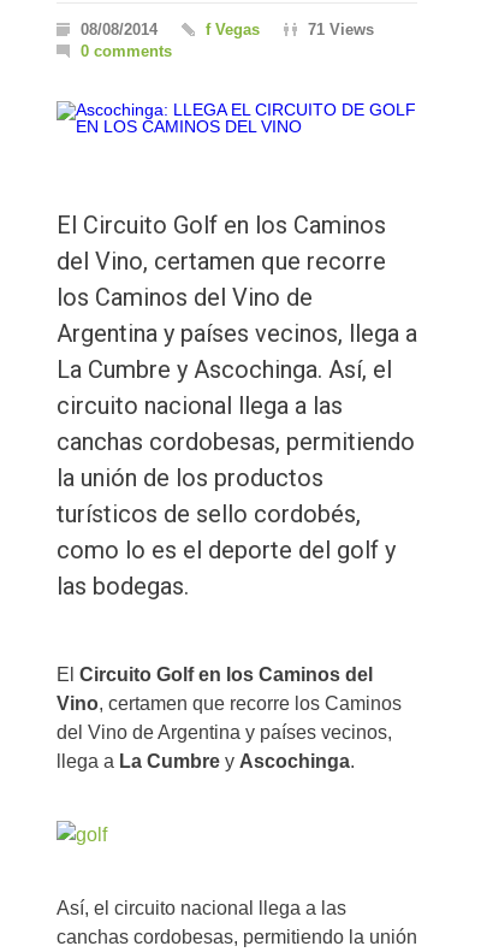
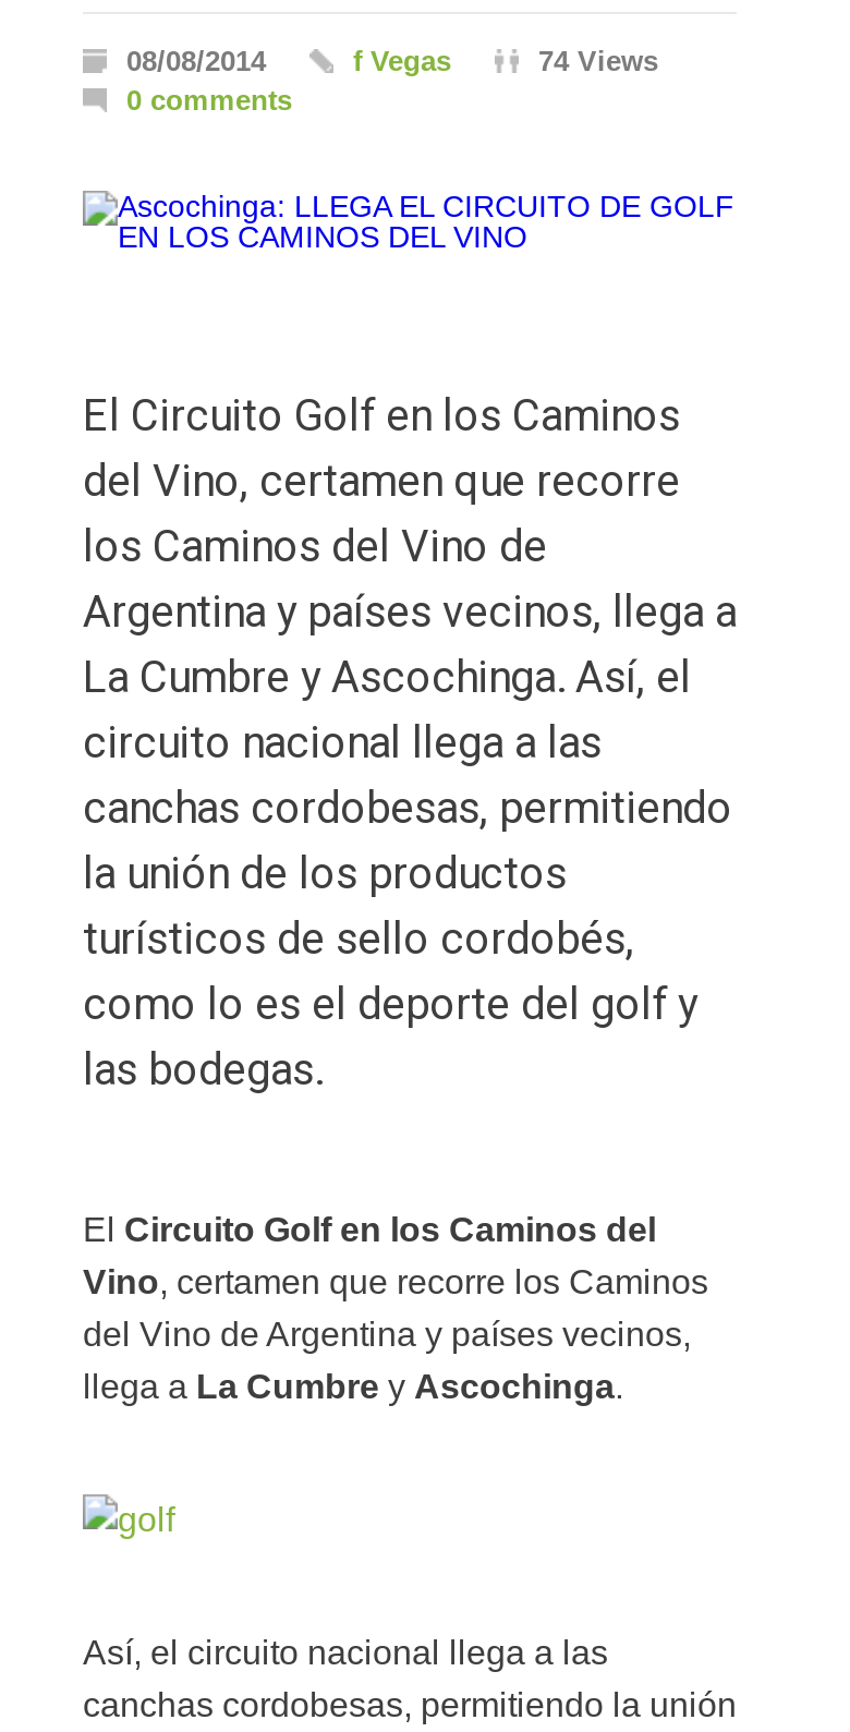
- 71 Views
+ 74 Views
